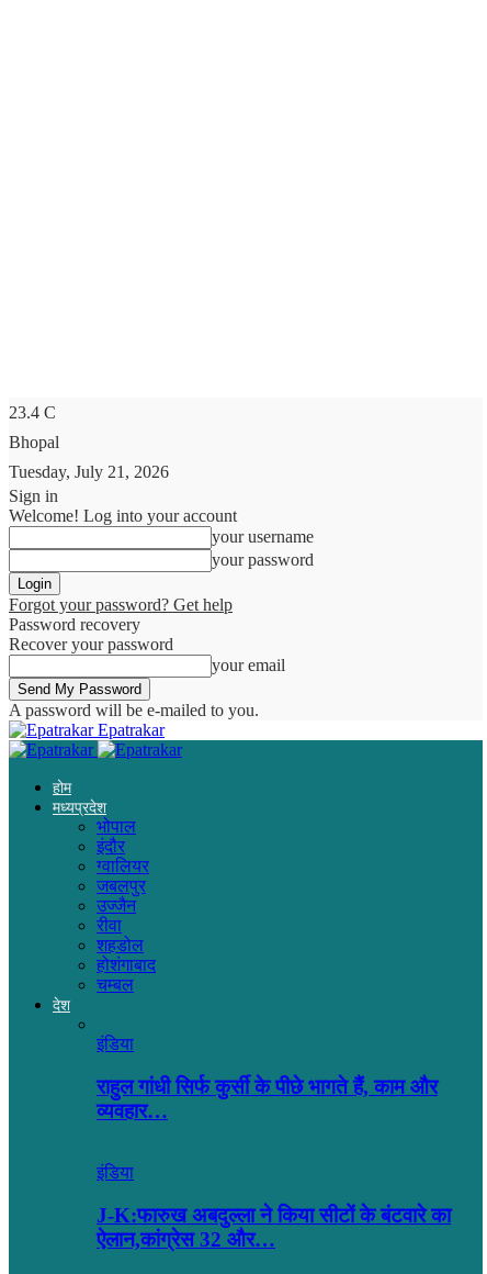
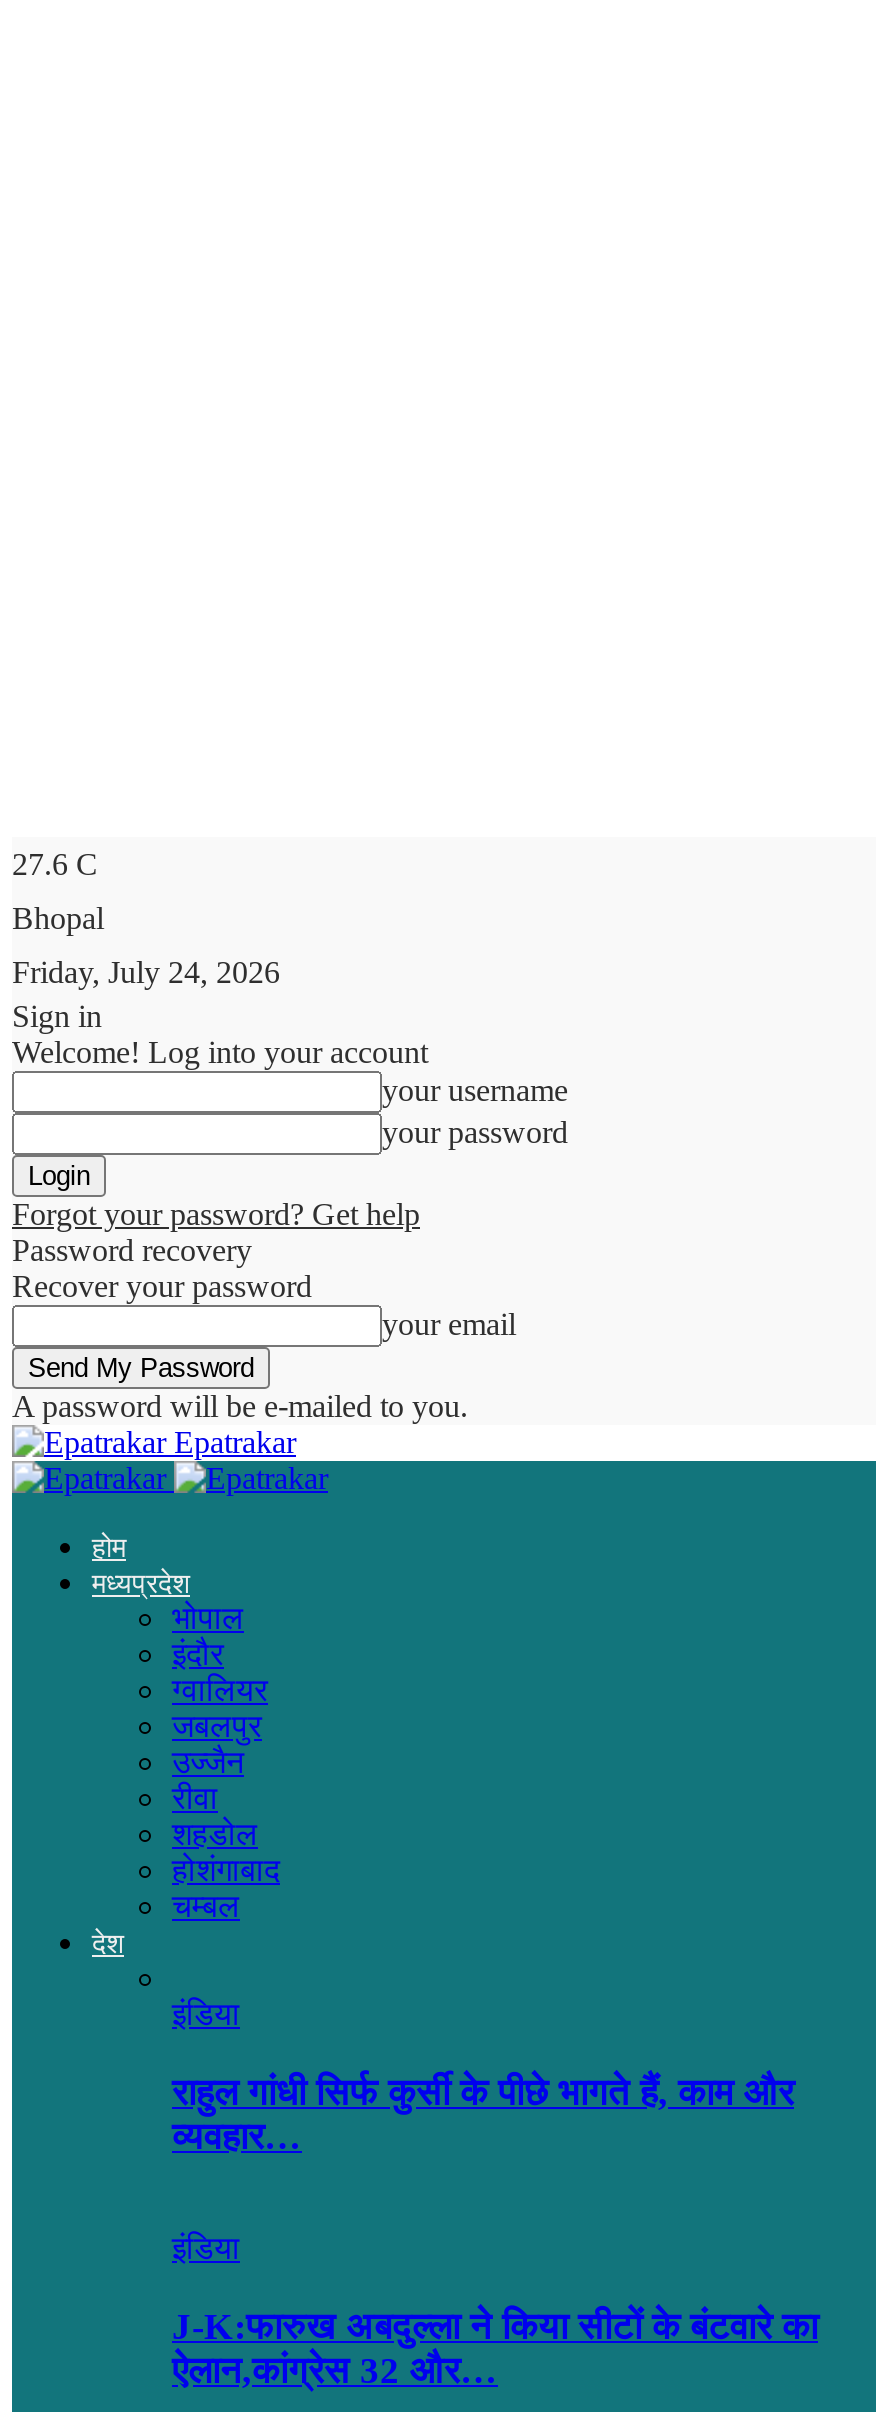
- 23.4 C
+ 27.6 C

- Tuesday, July 21, 2026
+ Friday, July 24, 2026
